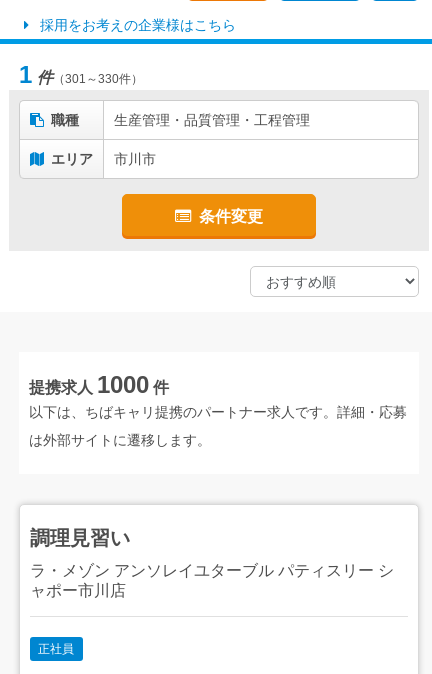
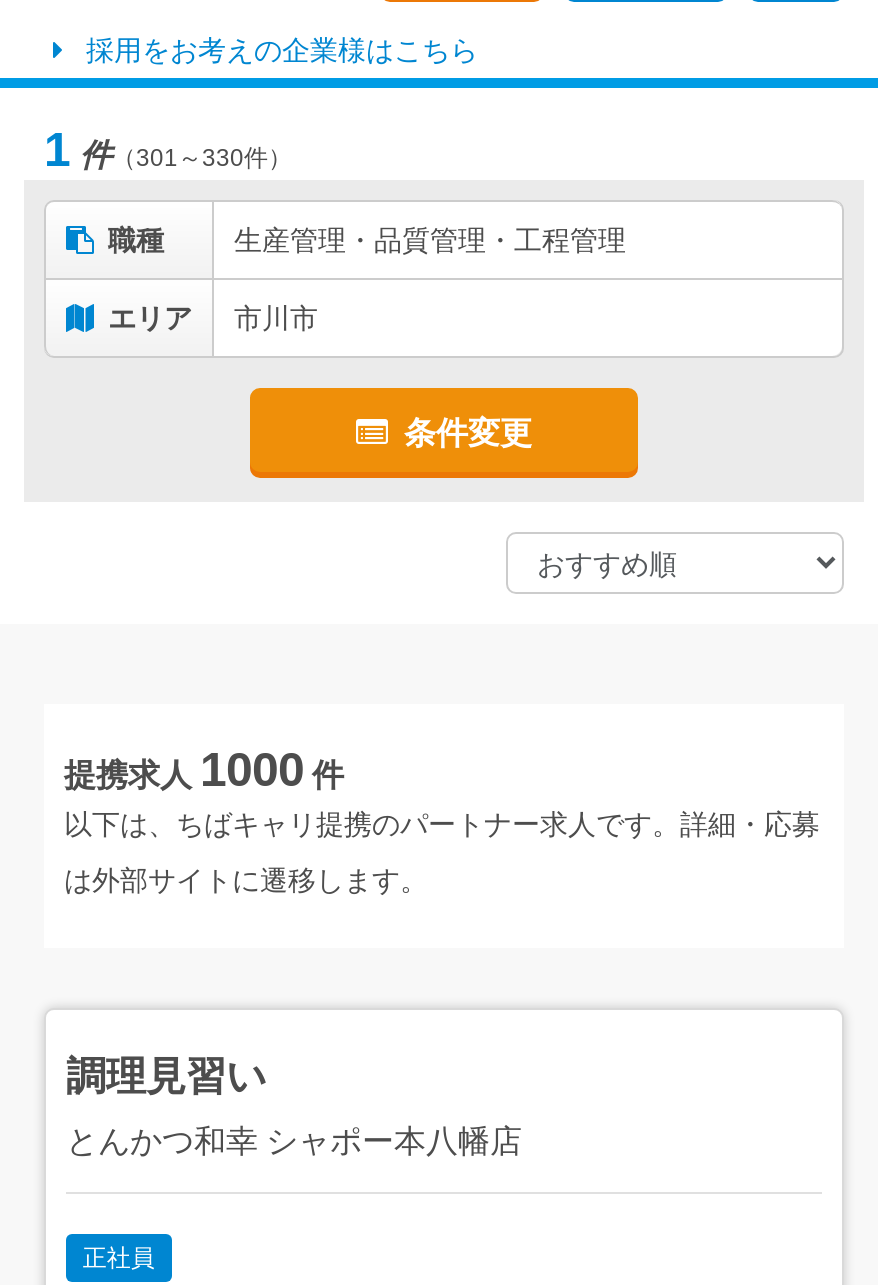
- ラ・メゾン アンソレイユターブル パティスリー シ
- ャポー市川店
+ とんかつ和幸 シャポー本八幡店
